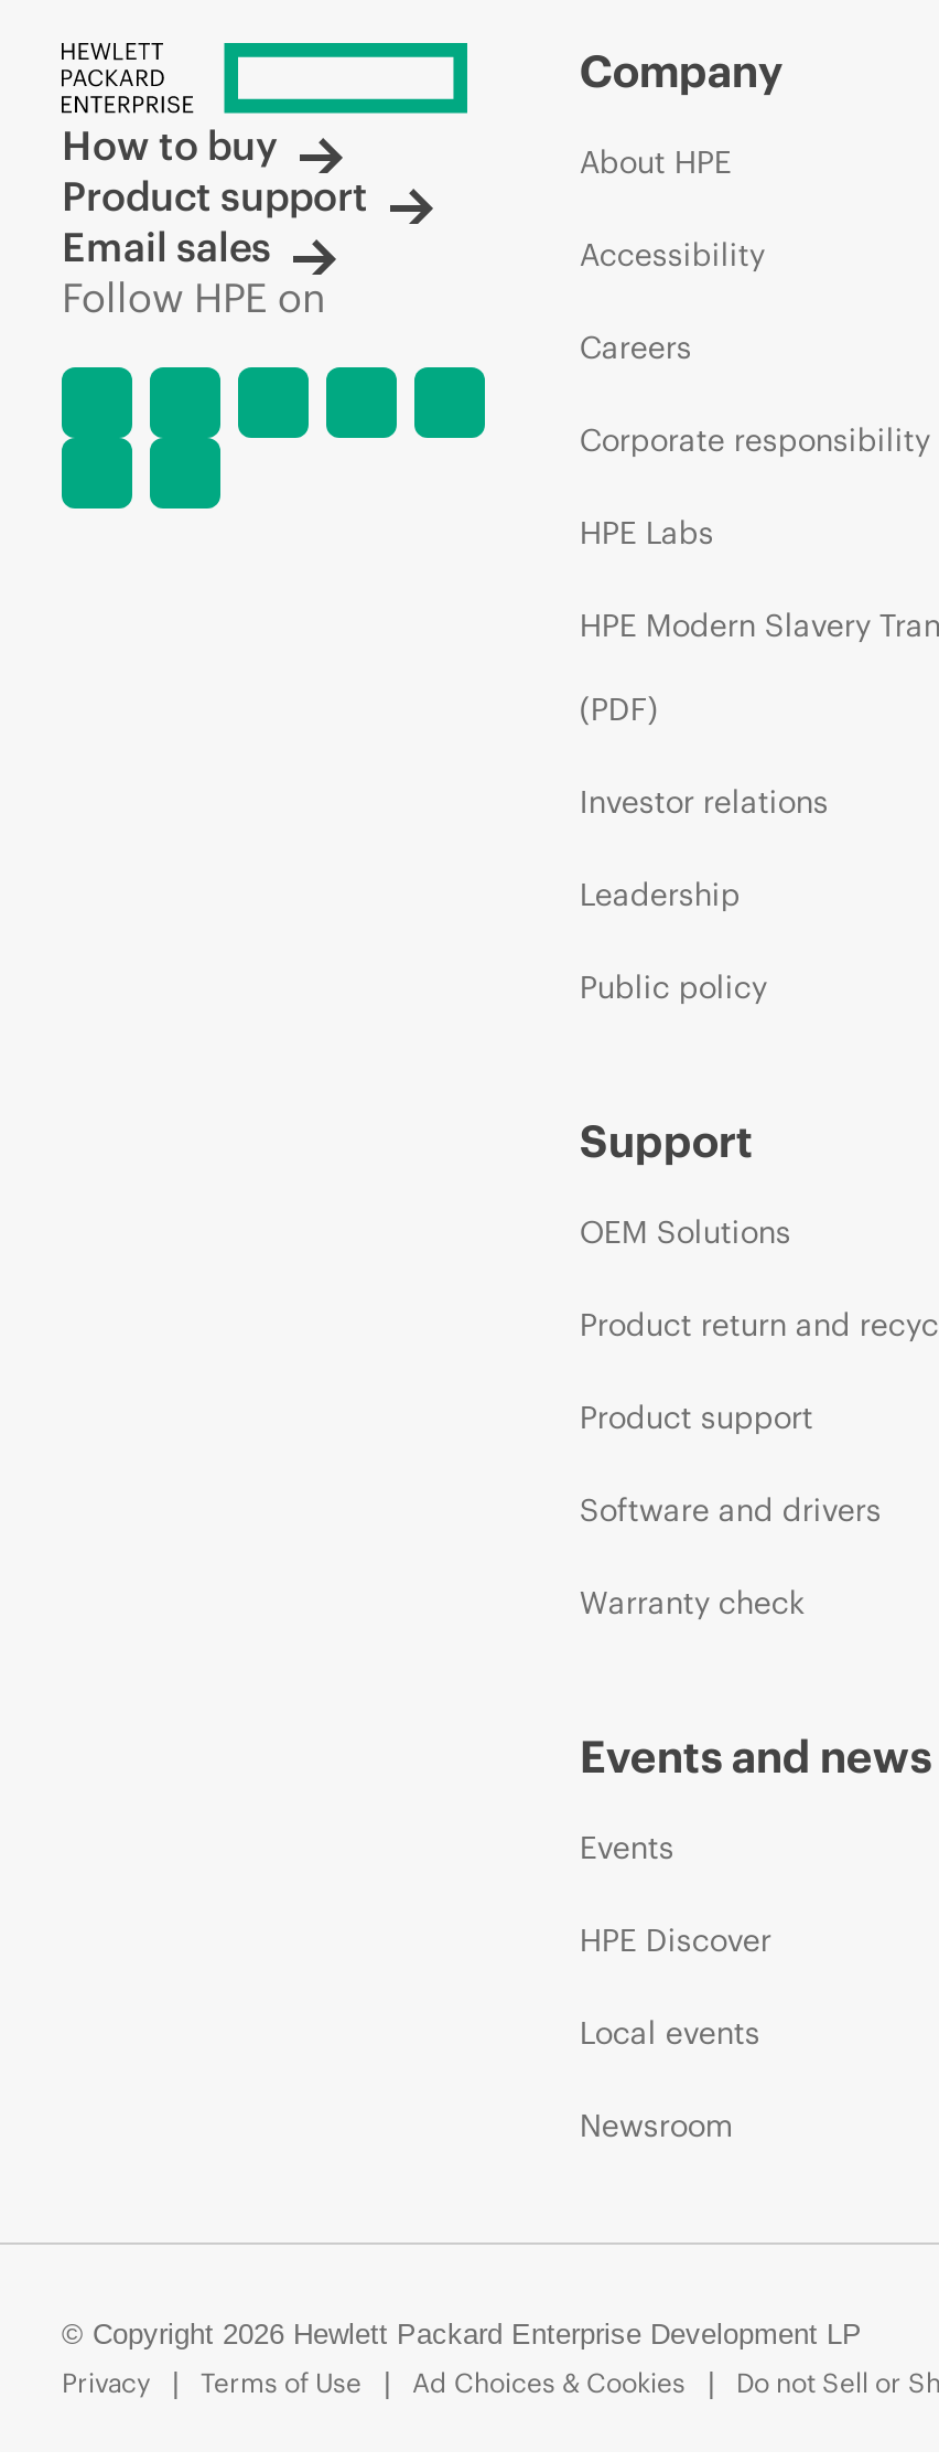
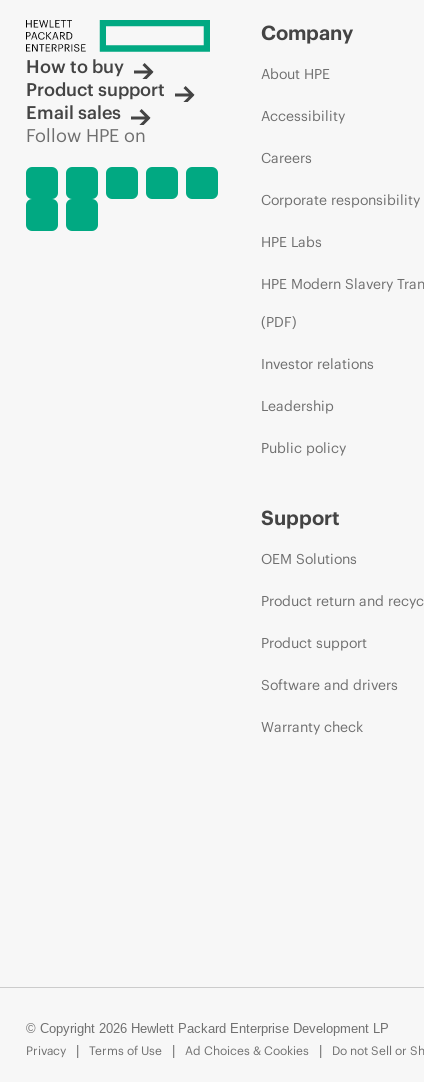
- Events and news
- Events
- HPE Discover
- Local events
- Newsroom
